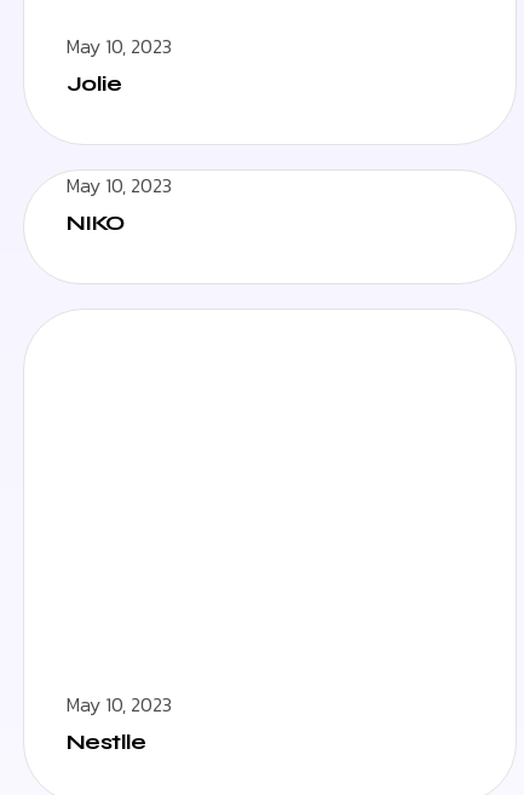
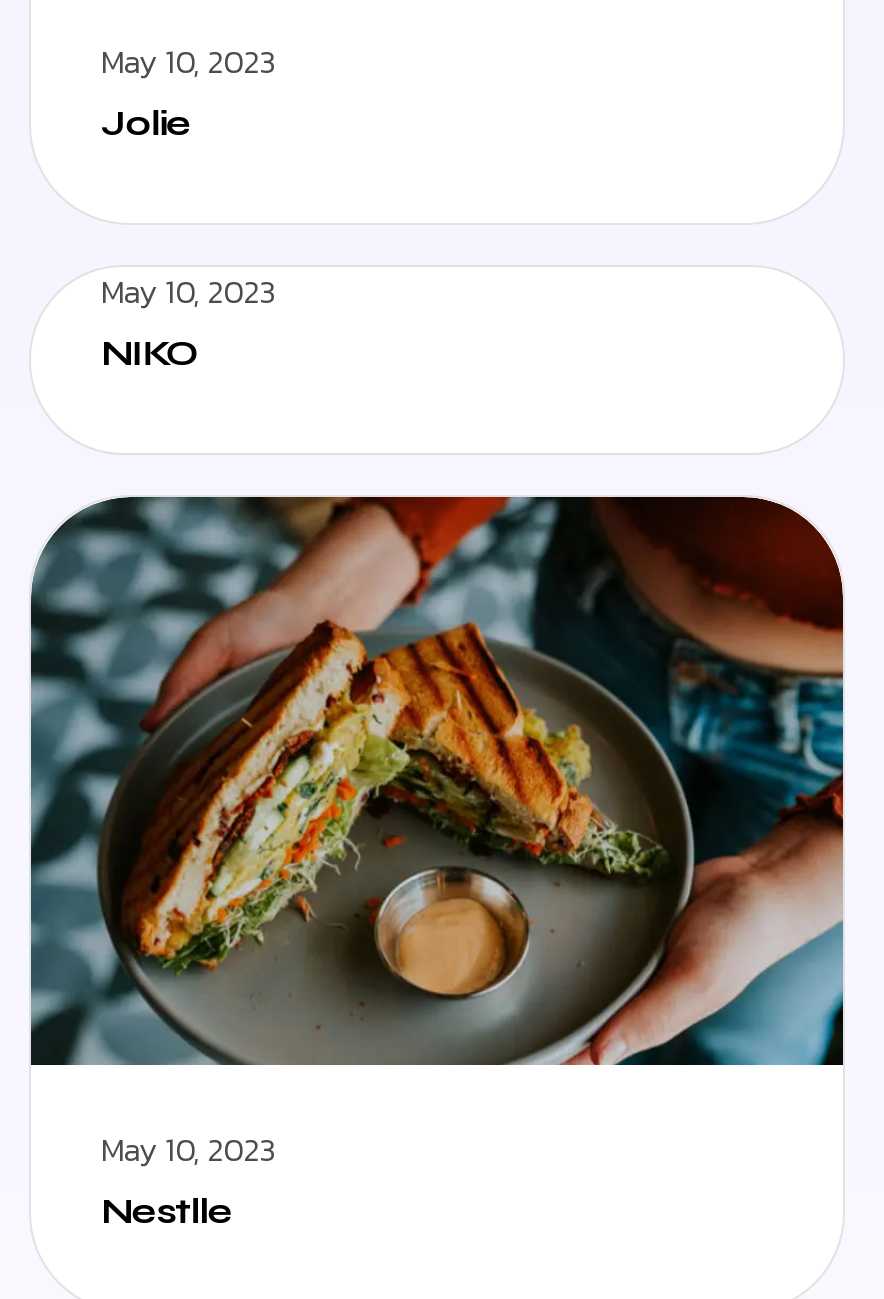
+ [image]
